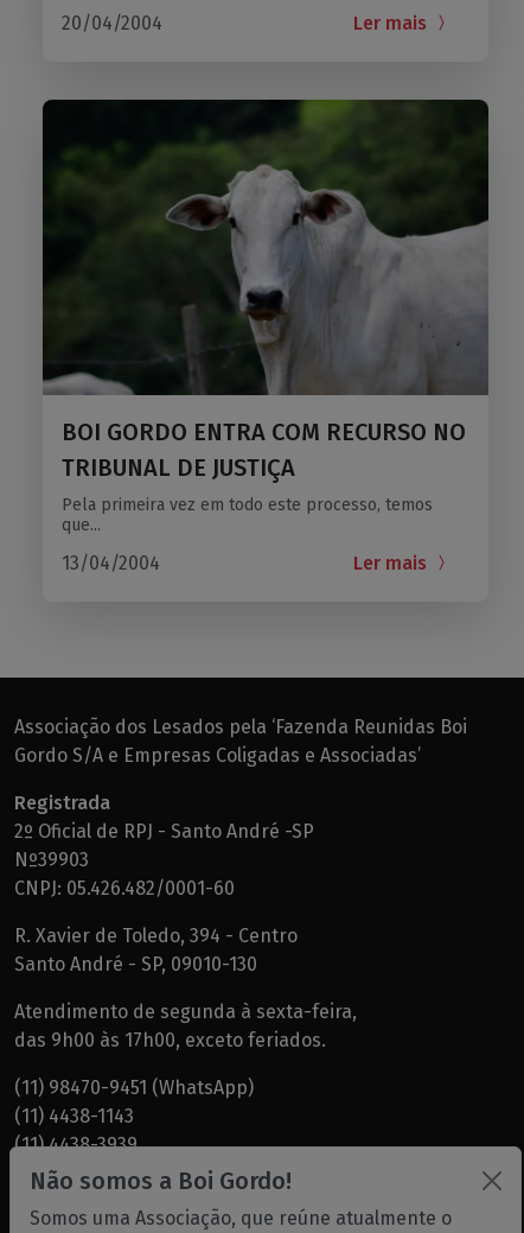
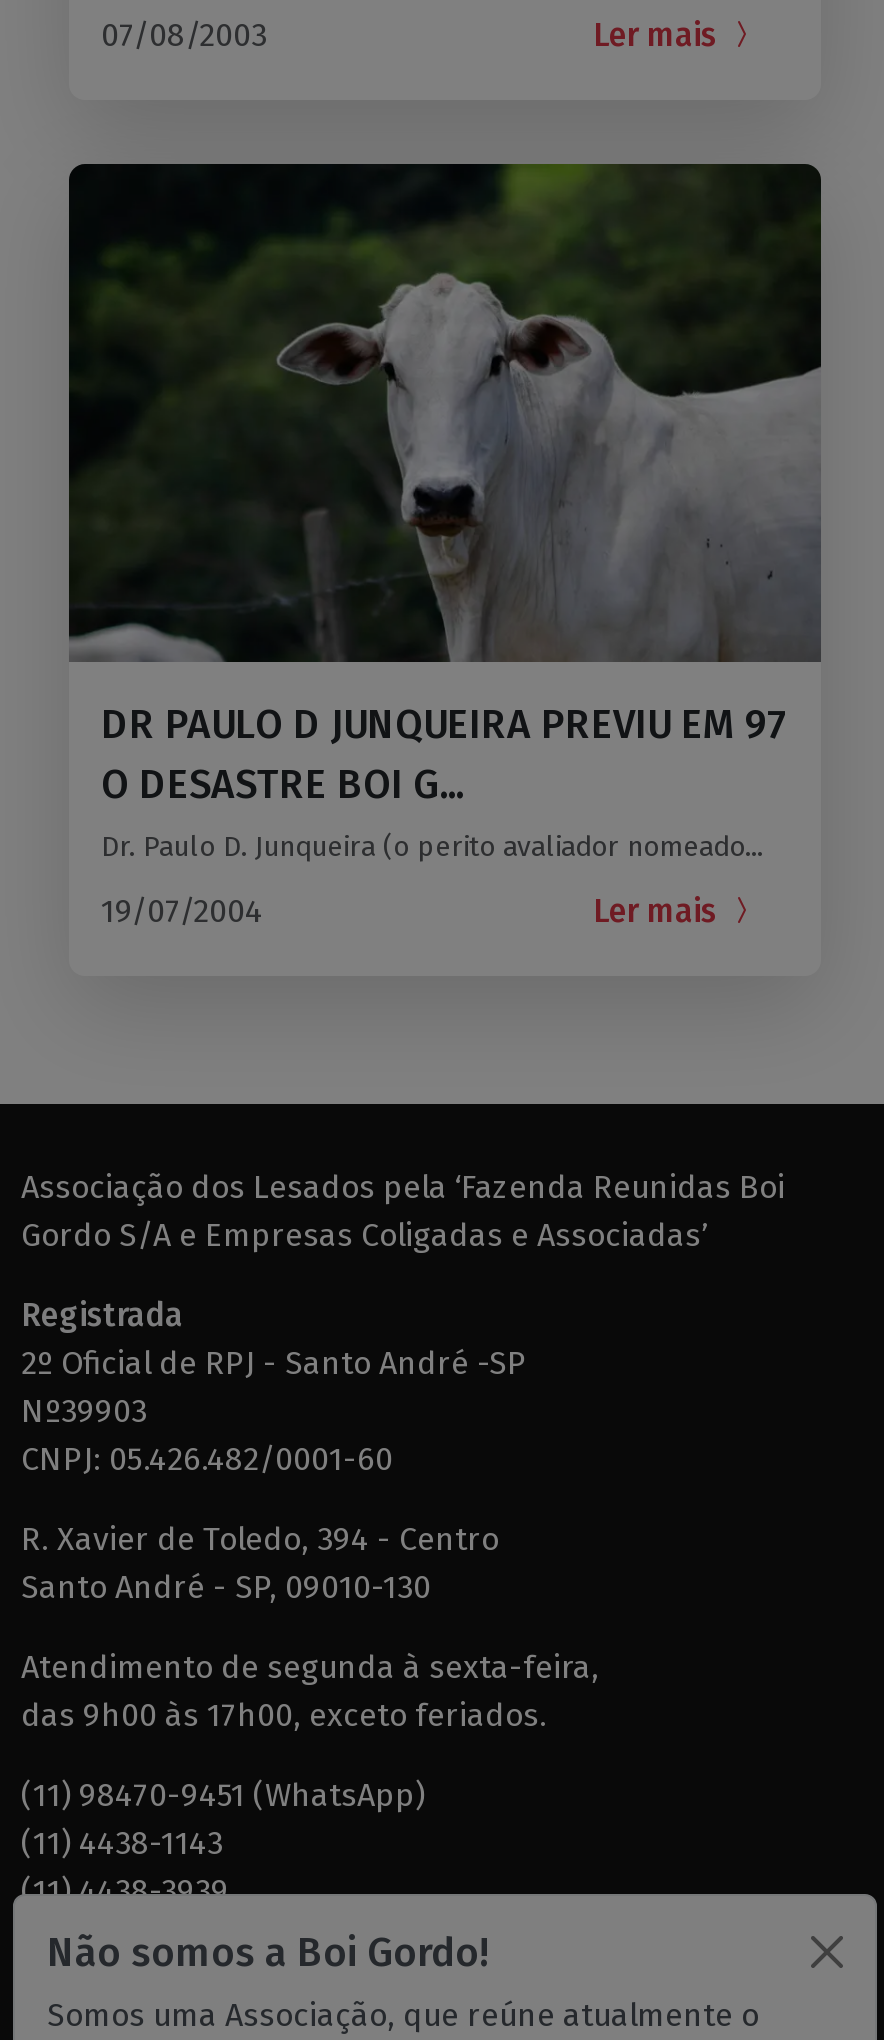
- 20/04/2004
+ 07/08/2003

- BOI GORDO ENTRA COM RECURSO NO
- TRIBUNAL DE JUSTIÇA
+ DR PAULO D JUNQUEIRA PREVIU EM 97
+ O DESASTRE BOI G...

- Pela primeira vez em todo este processo, temos
- que...
+ Dr. Paulo D. Junqueira (o perito avaliador nomeado...

- 13/04/2004
+ 19/07/2004
